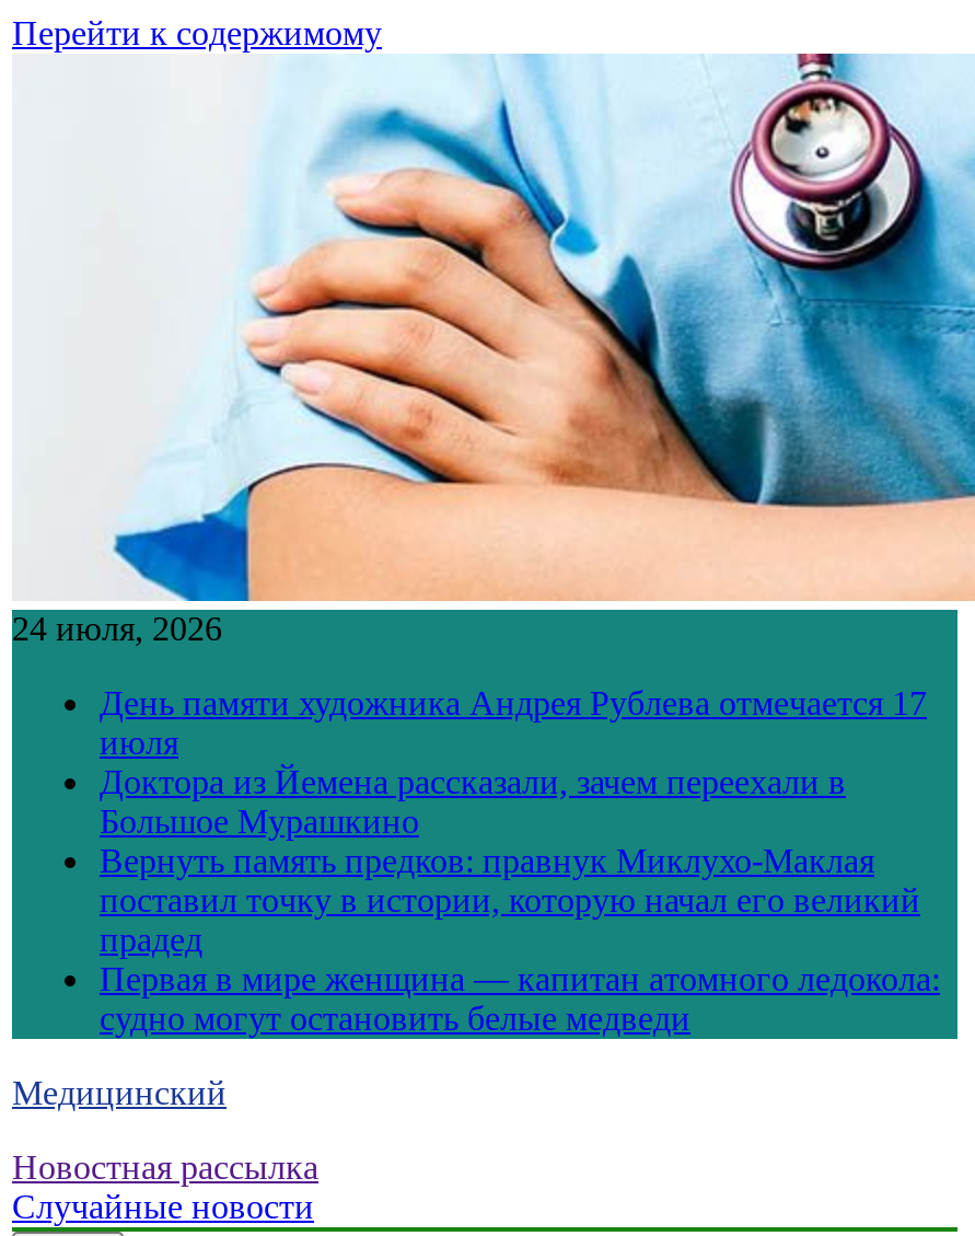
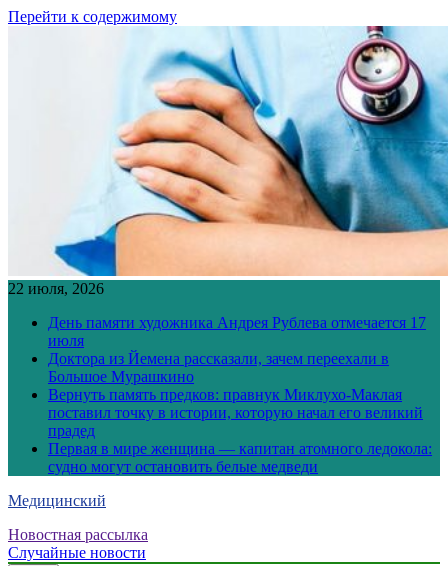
- 24 июля, 2026
+ 22 июля, 2026
